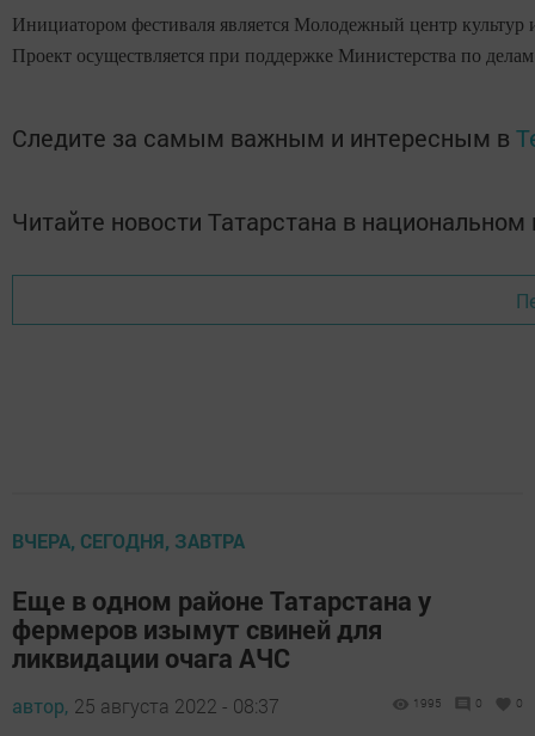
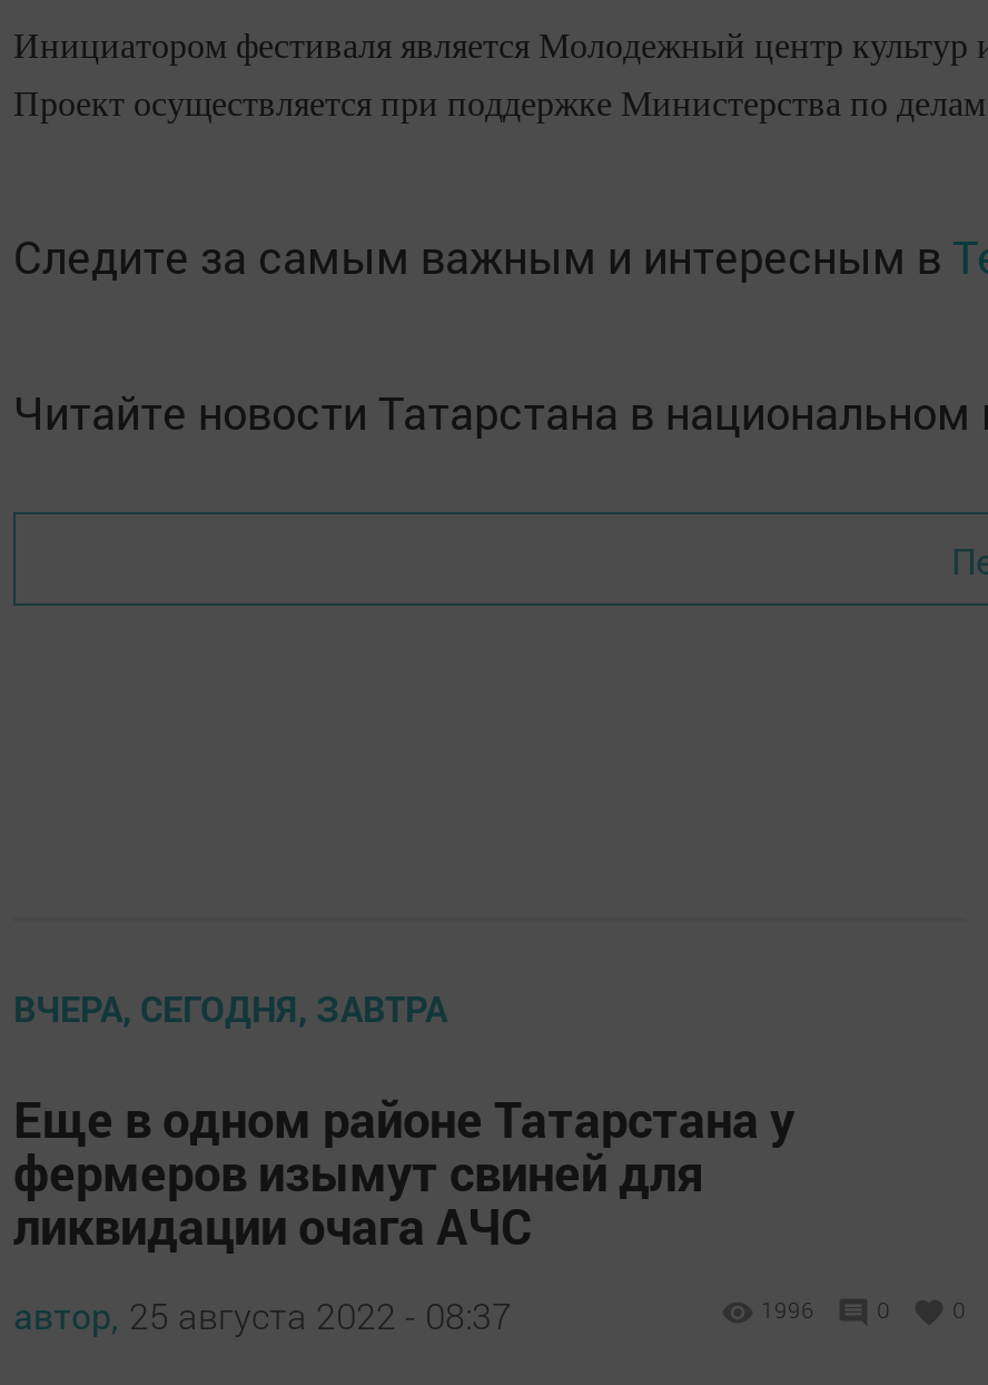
- 1995
+ 1996
